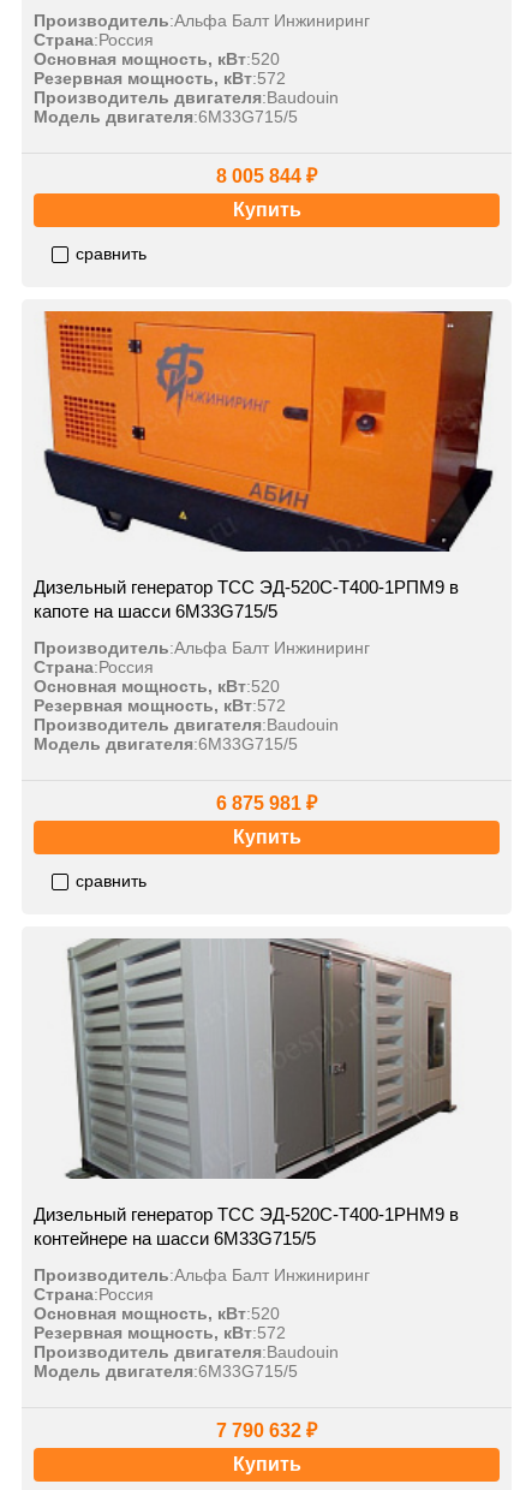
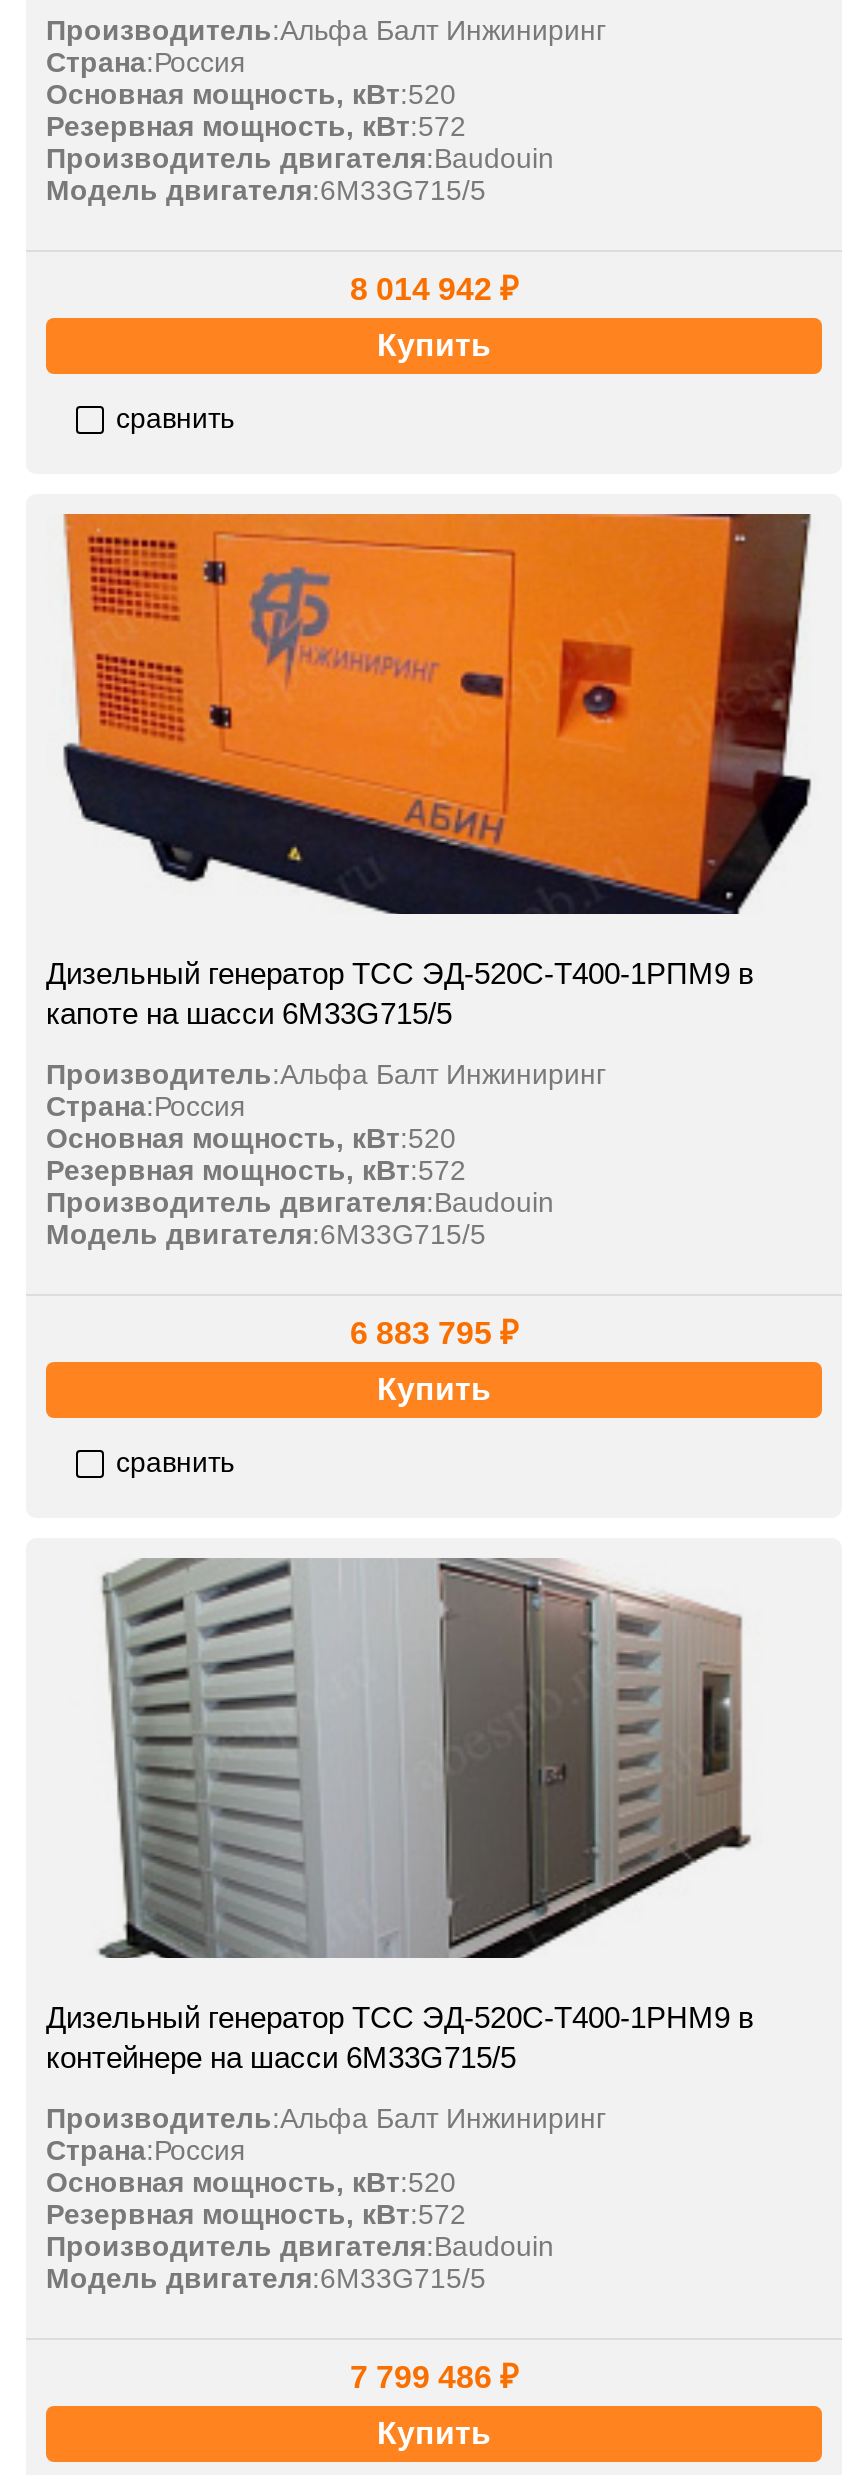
- 8 005 844 ₽
+ 8 014 942 ₽

- 6 875 981 ₽
+ 6 883 795 ₽

- 7 790 632 ₽
+ 7 799 486 ₽
